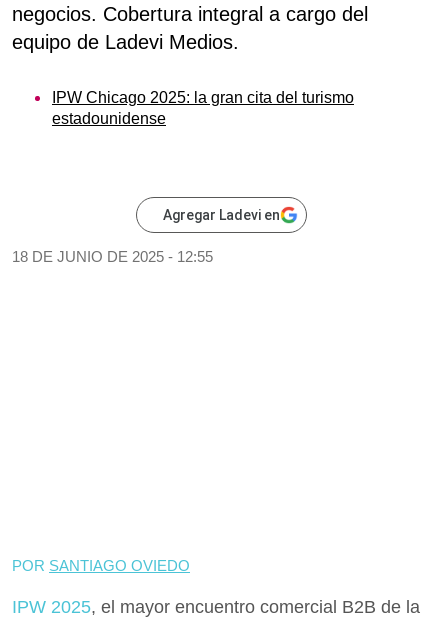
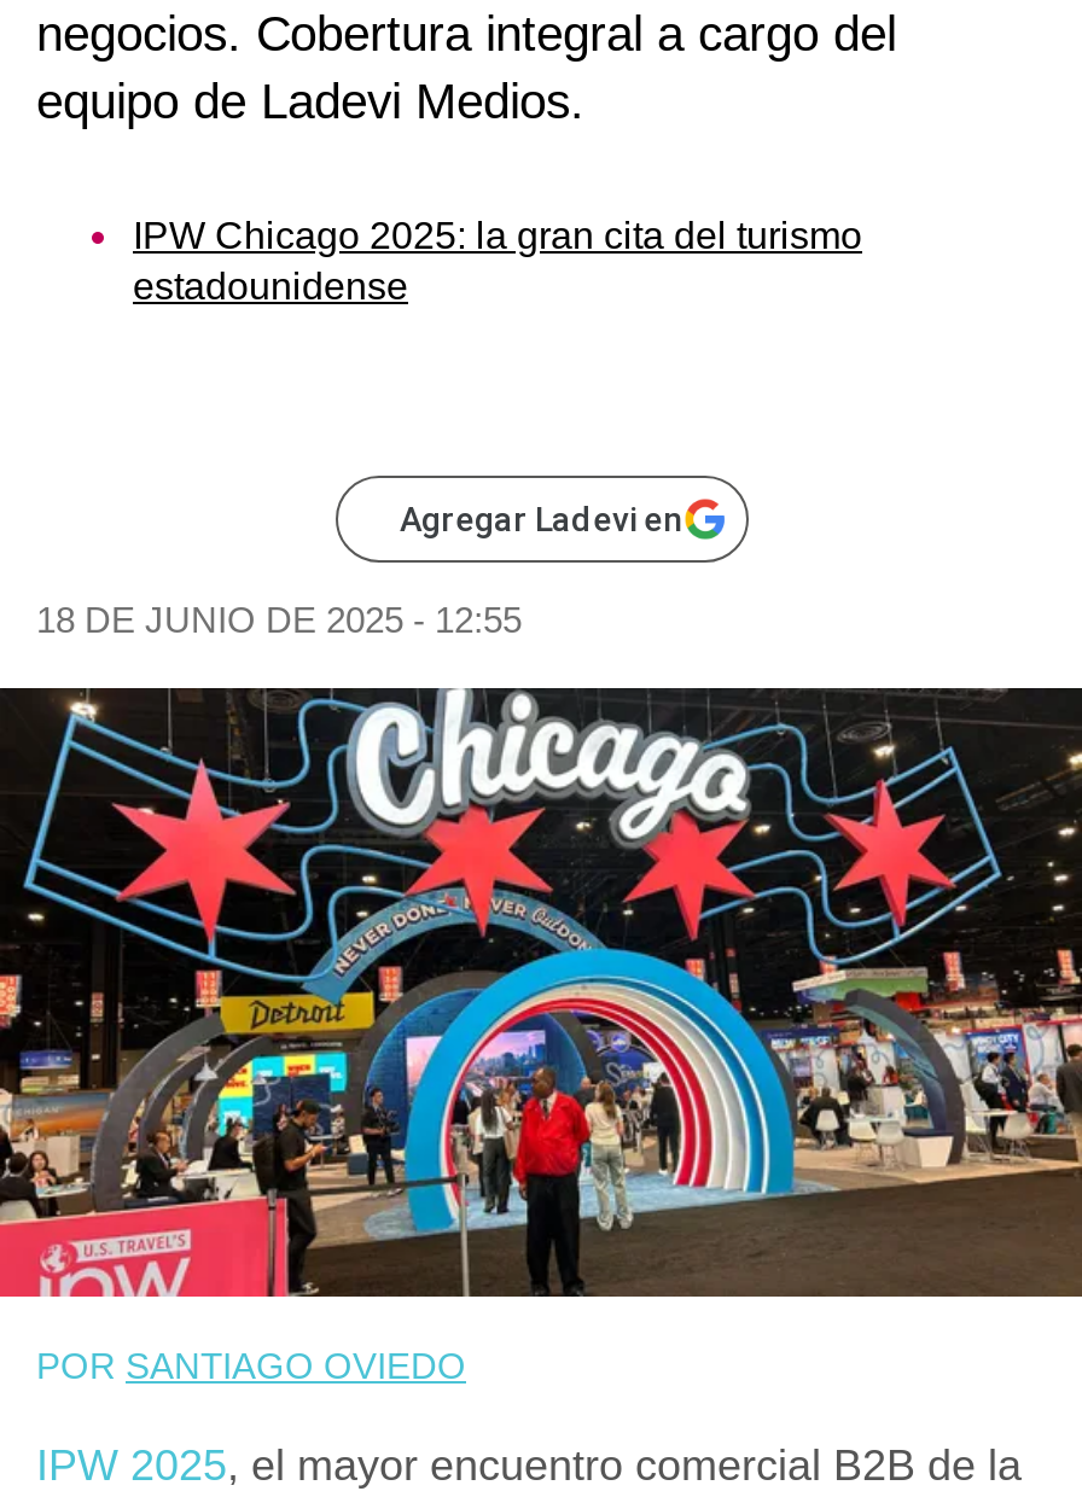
+ [image]
